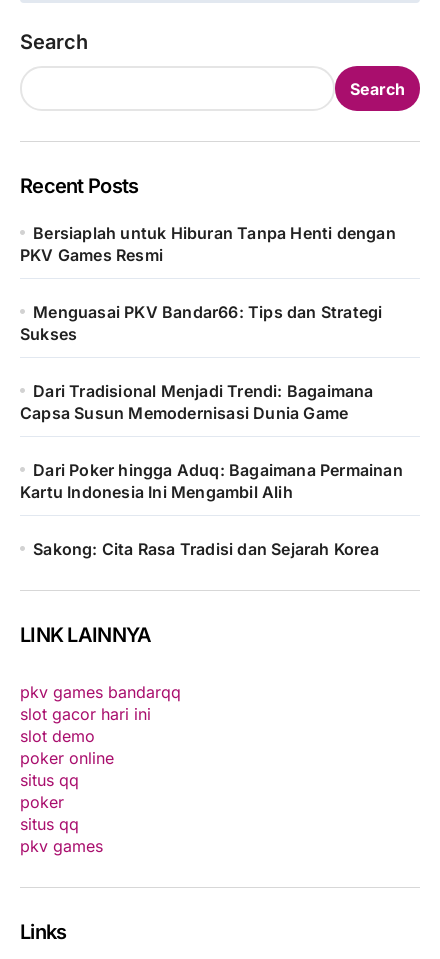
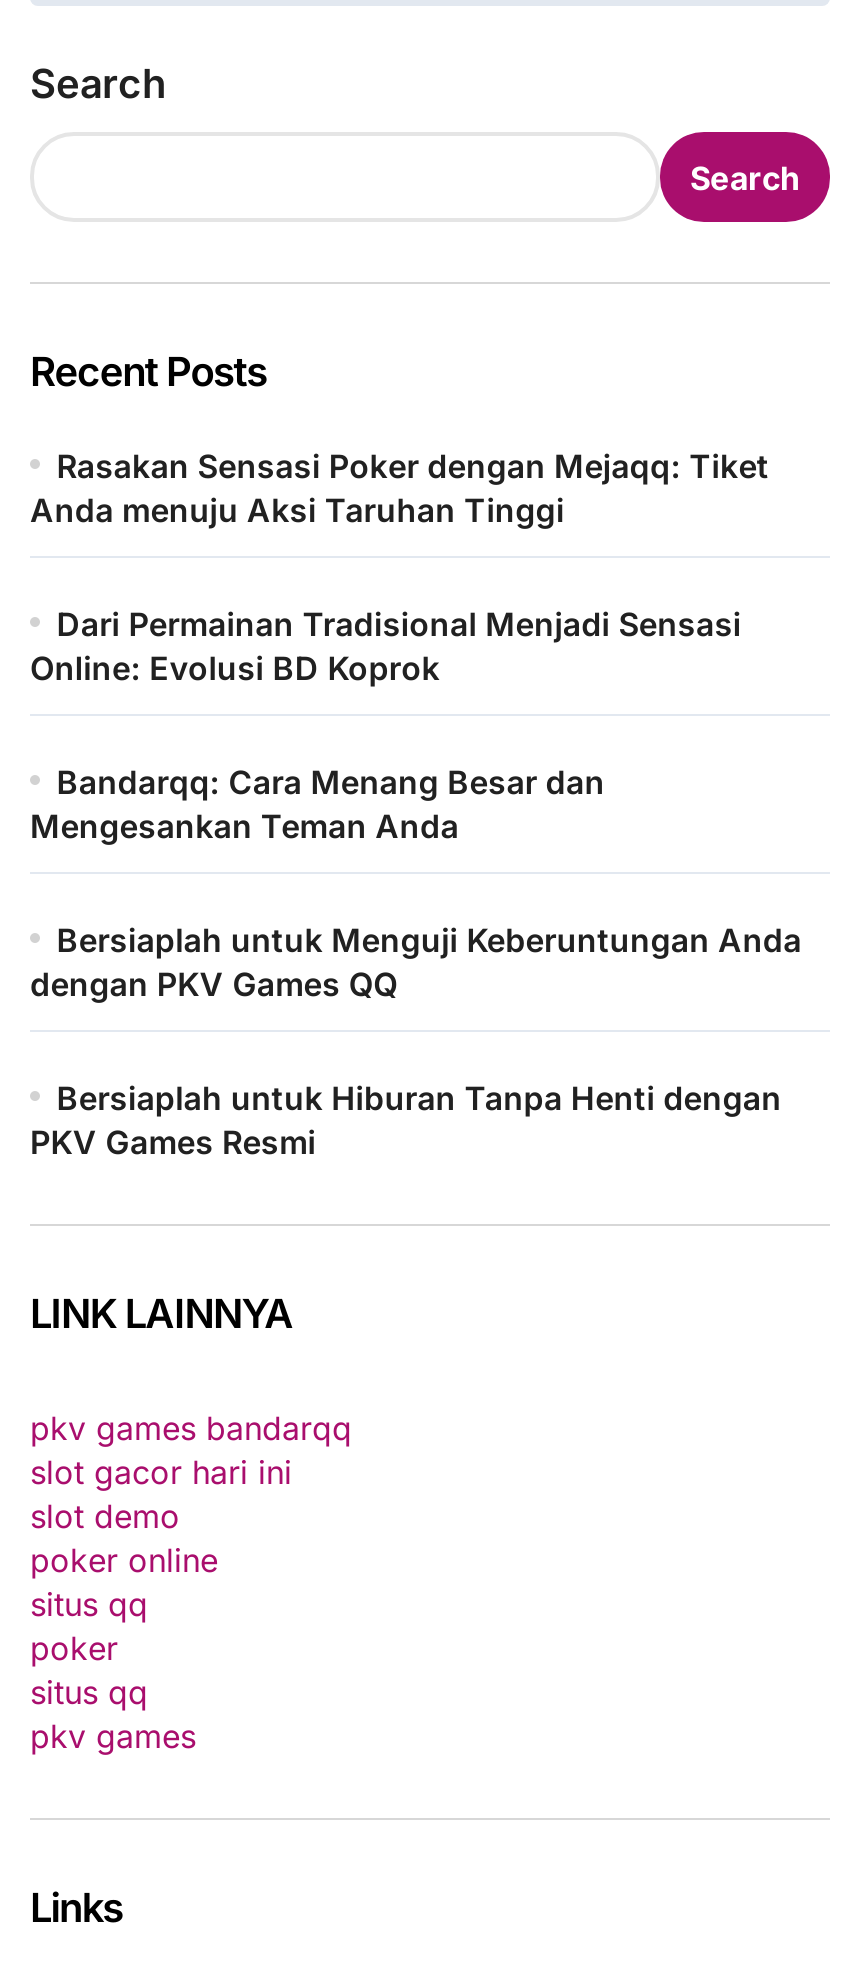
+ Rasakan Sensasi Poker dengan Mejaqq: Tiket
+ Anda menuju Aksi Taruhan Tinggi
+ Dari Permainan Tradisional Menjadi Sensasi
+ Online: Evolusi BD Koprok
+ Bandarqq: Cara Menang Besar dan
+ Mengesankan Teman Anda
+ Bersiaplah untuk Menguji Keberuntungan Anda
+ dengan PKV Games QQ

moved down: Bersiaplah untuk Hiburan Tanpa Henti dengan | PKV Games Resmi

- Menguasai PKV Bandar66: Tips dan Strategi
- Sukses
- Dari Tradisional Menjadi Trendi: Bagaimana
- Capsa Susun Memodernisasi Dunia Game
- Dari Poker hingga Aduq: Bagaimana Permainan
- Kartu Indonesia Ini Mengambil Alih
- Sakong: Cita Rasa Tradisi dan Sejarah Korea
